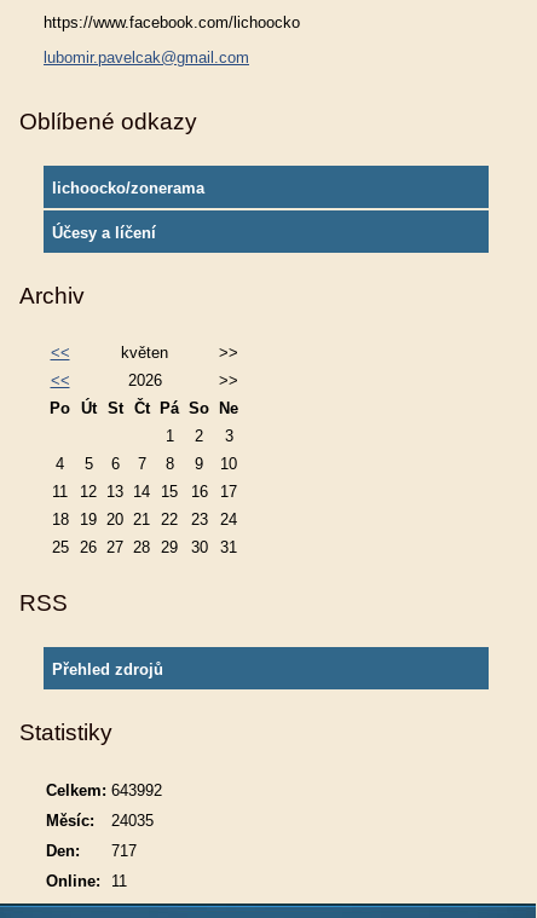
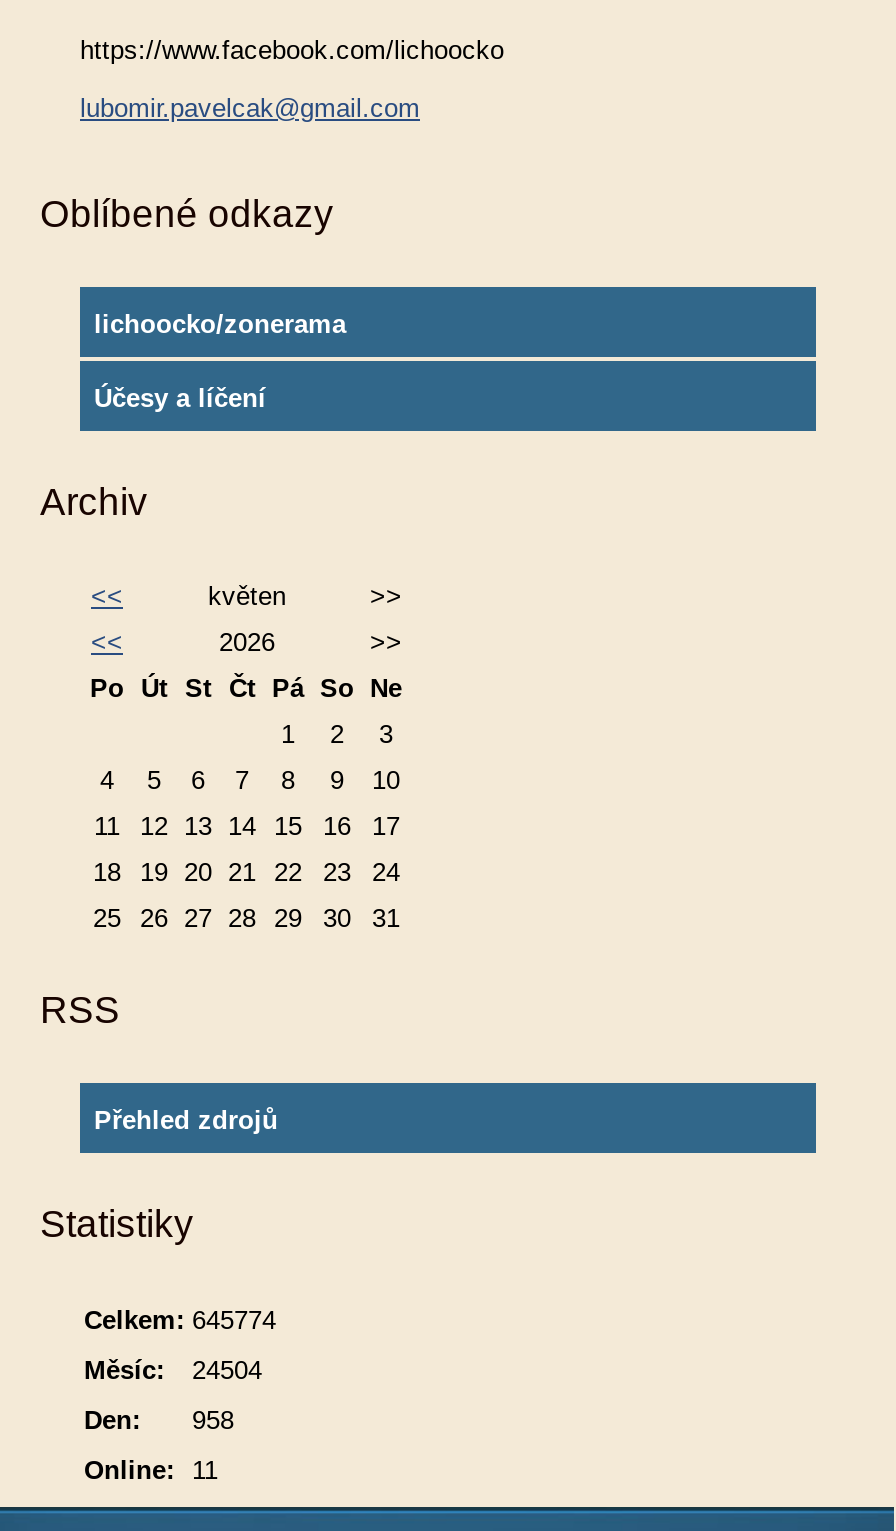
- Celkem: 643992
+ Celkem: 645774

- Měsíc: 24035
+ Měsíc: 24504

- Den: 717
+ Den: 958
